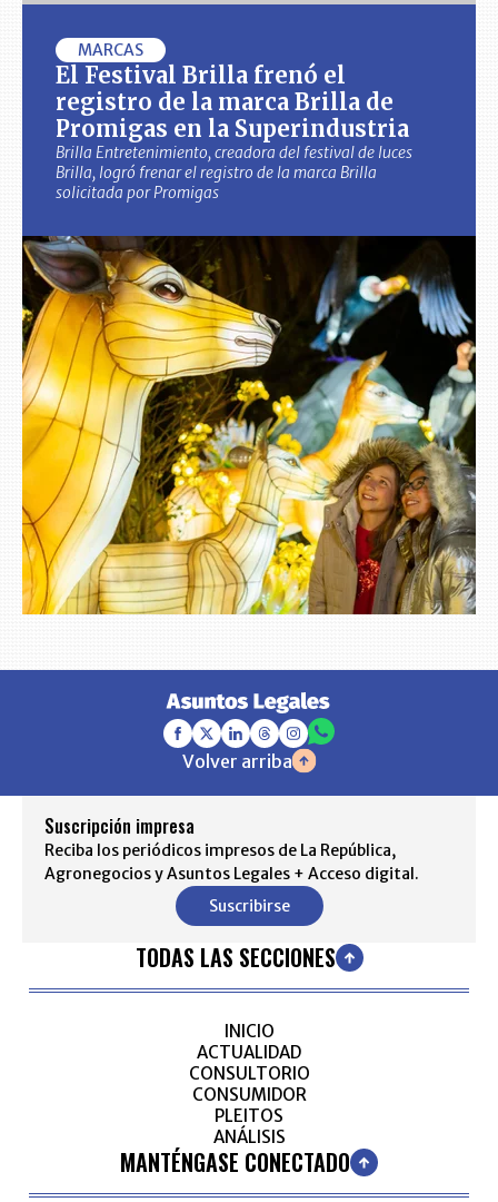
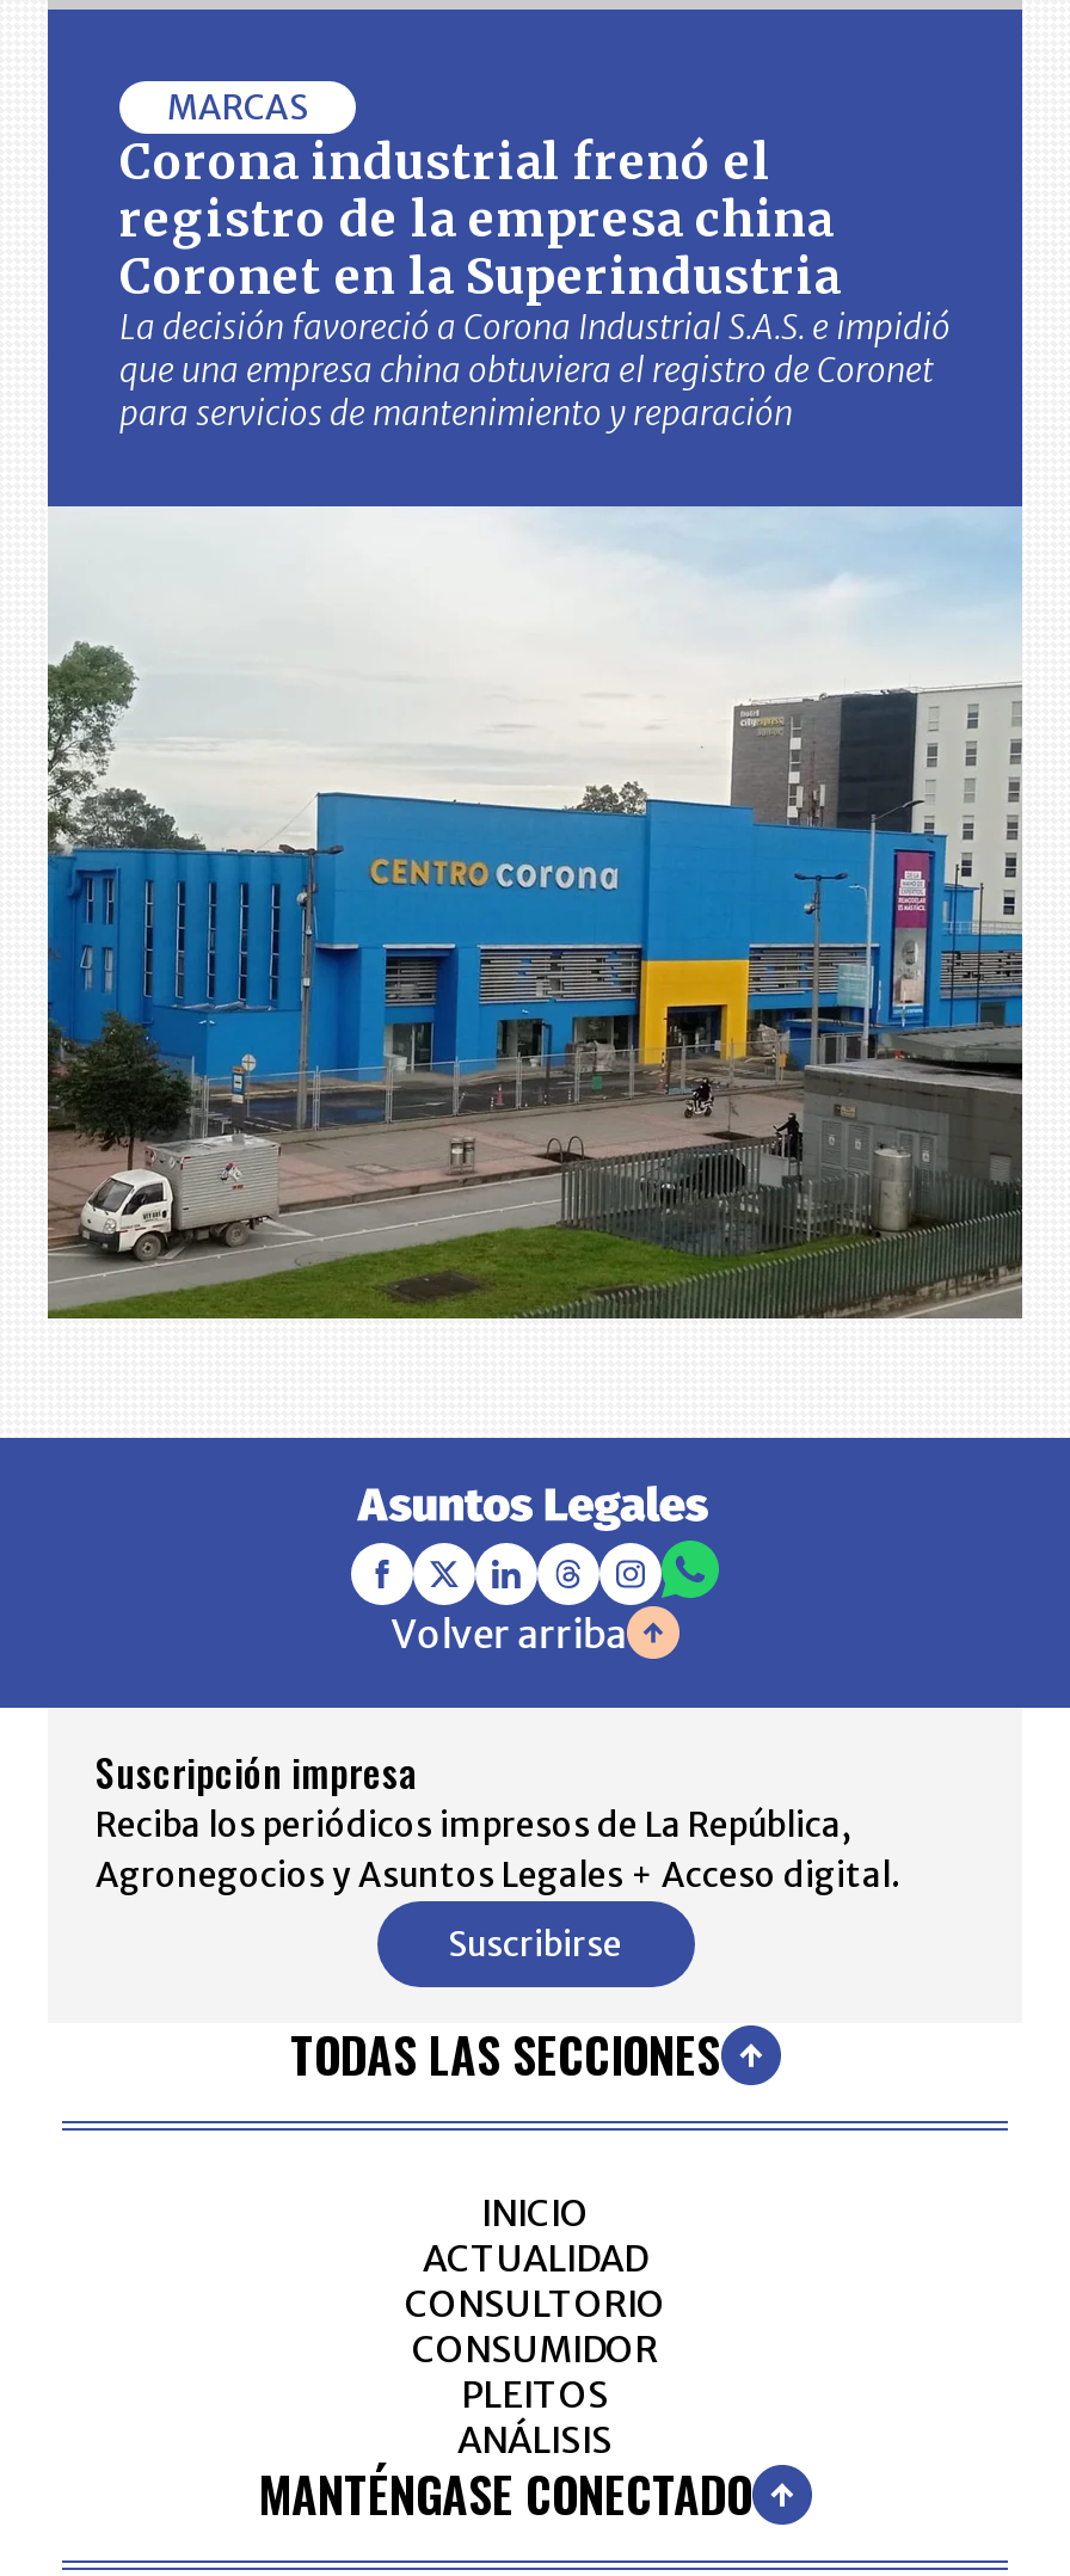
- El Festival Brilla frenó el
- registro de la marca Brilla de
- Promigas en la Superindustria
- Brilla Entretenimiento, creadora del festival de luces
- Brilla, logró frenar el registro de la marca Brilla
- solicitada por Promigas
+ Corona industrial frenó el
+ registro de la empresa china
+ Coronet en la Superindustria
+ La decisión favoreció a Corona Industrial S.A.S. e impidió
+ que una empresa china obtuviera el registro de Coronet
+ para servicios de mantenimiento y reparación

- [image]
+ [image]
